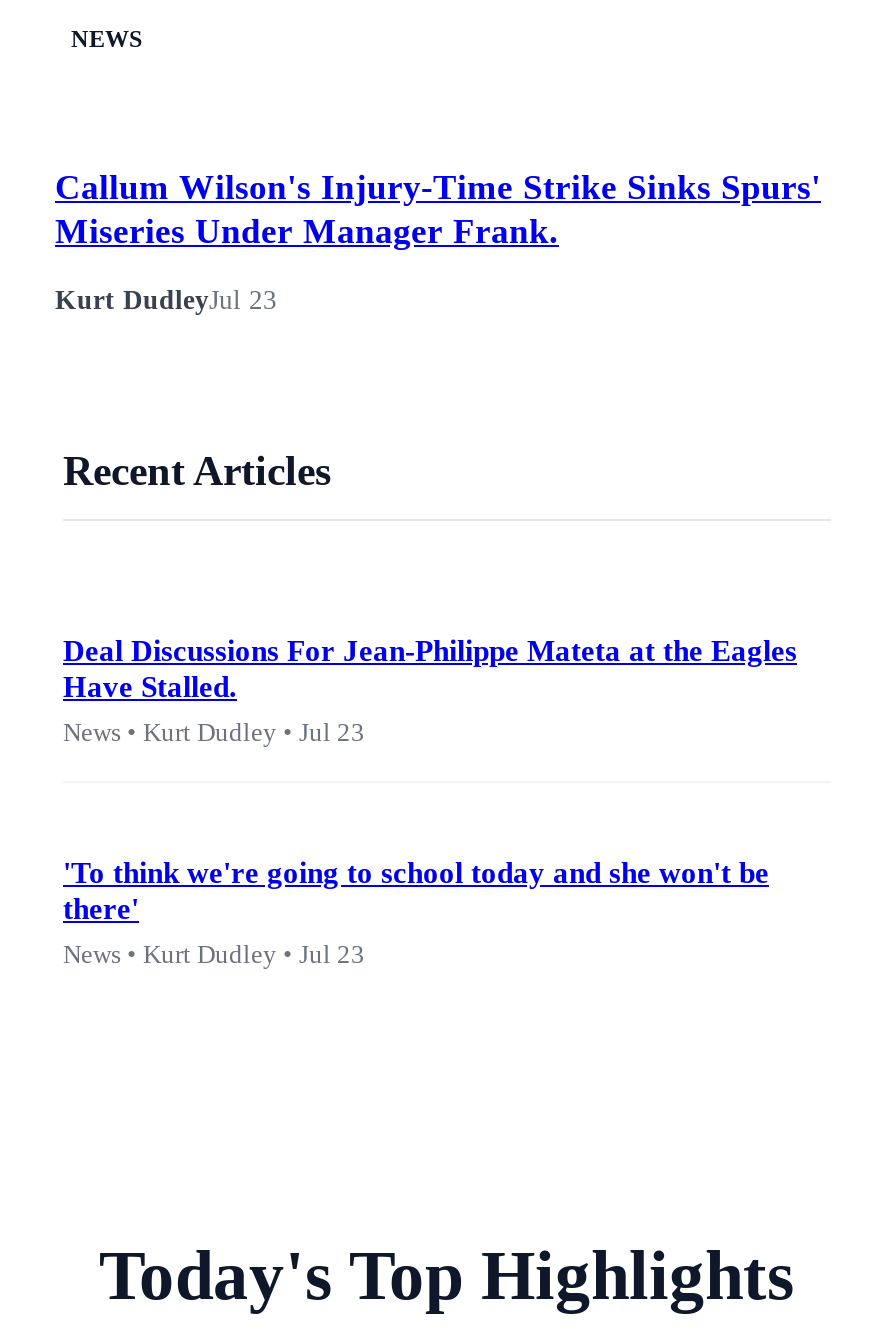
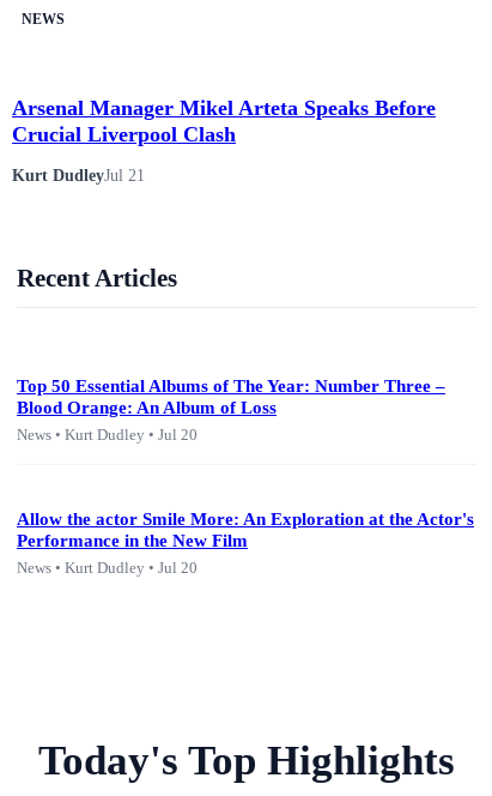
- Callum Wilson's Injury-Time Strike Sinks Spurs'
- Miseries Under Manager Frank.
+ Arsenal Manager Mikel Arteta Speaks Before
+ Crucial Liverpool Clash

- Kurt DudleyJul 23
+ Kurt DudleyJul 21

- Deal Discussions For Jean-Philippe Mateta at the Eagles
- Have Stalled.
+ Top 50 Essential Albums of The Year: Number Three –
+ Blood Orange: An Album of Loss

- News • Kurt Dudley • Jul 23
+ News • Kurt Dudley • Jul 20

- 'To think we're going to school today and she won't be
- there'
+ Allow the actor Smile More: An Exploration at the Actor's
+ Performance in the New Film

- News • Kurt Dudley • Jul 23
+ News • Kurt Dudley • Jul 20
